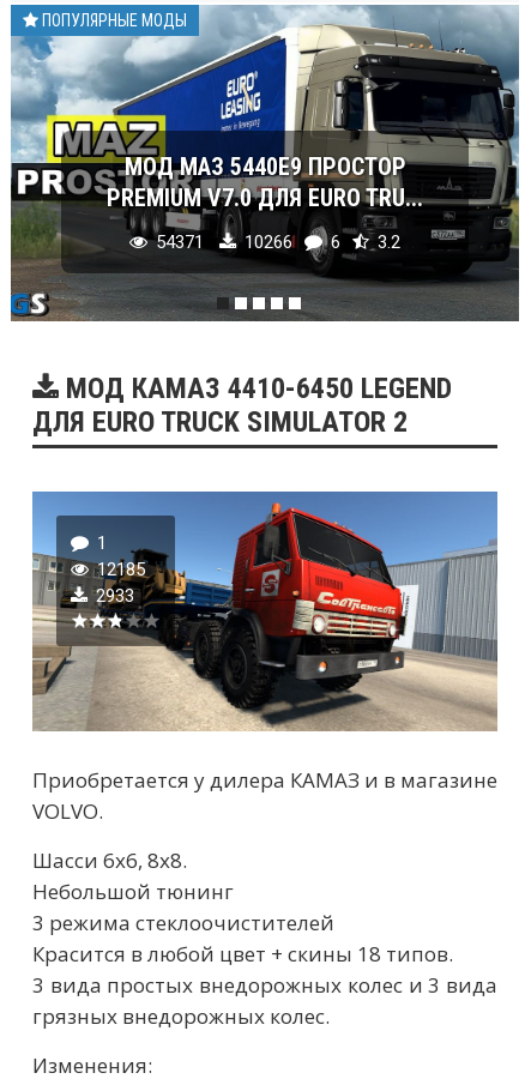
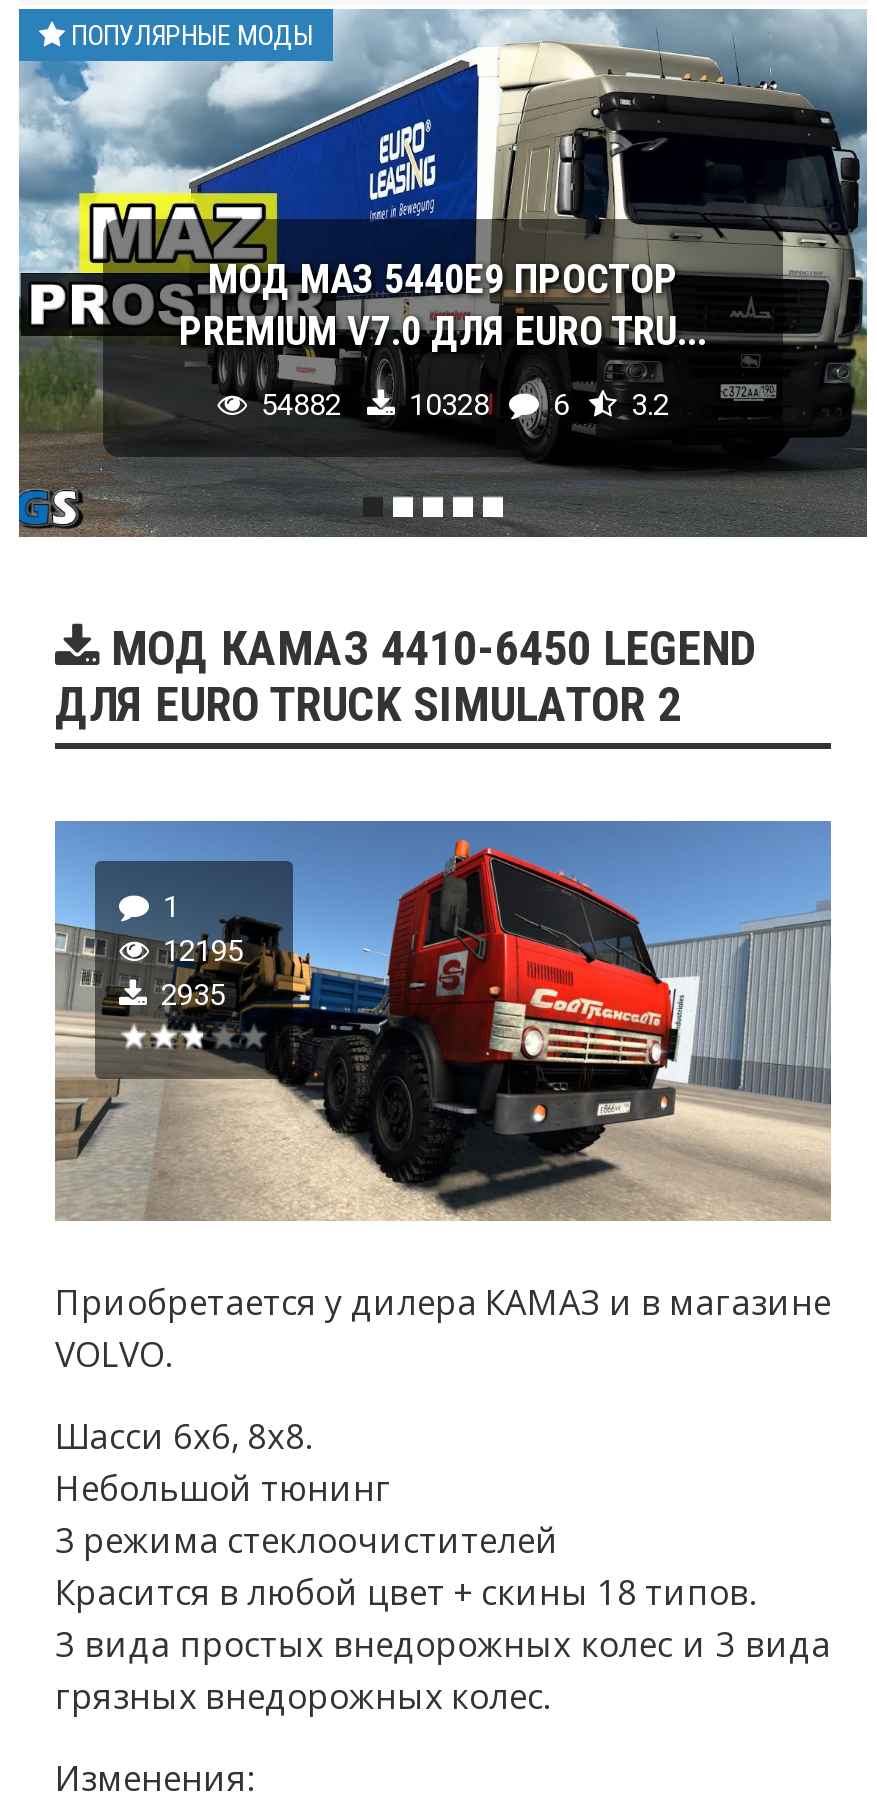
- 54371
+ 54882

- 10266
+ 10328

- 12185
+ 12195

- 2933
+ 2935
